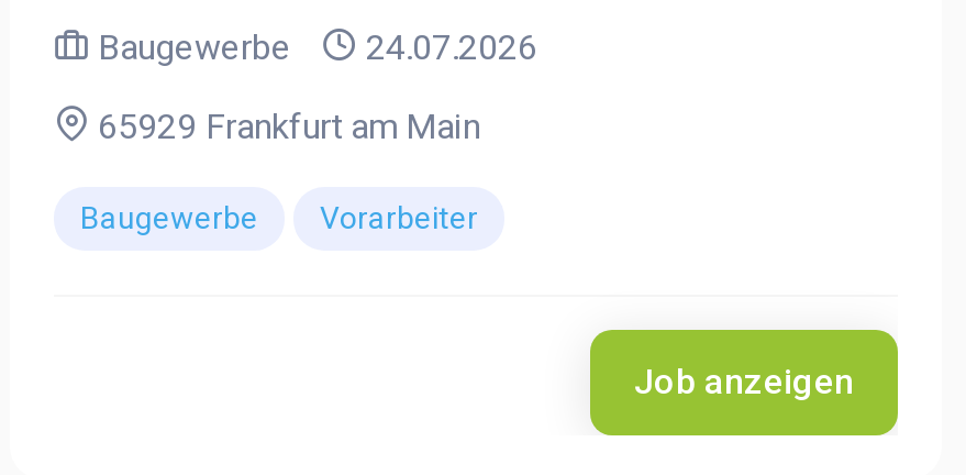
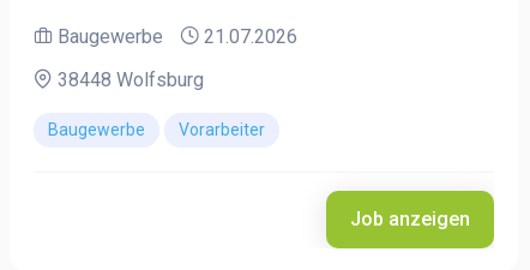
- Baugewerbe 24.07.2026
+ Baugewerbe 21.07.2026

- 65929 Frankfurt am Main
+ 38448 Wolfsburg
